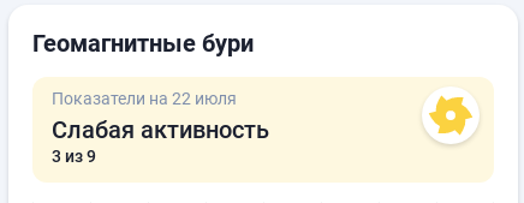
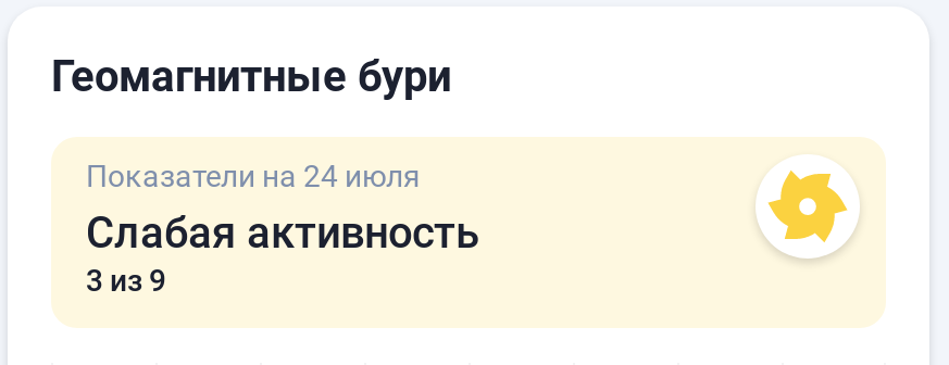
- Показатели на 22 июля
+ Показатели на 24 июля
